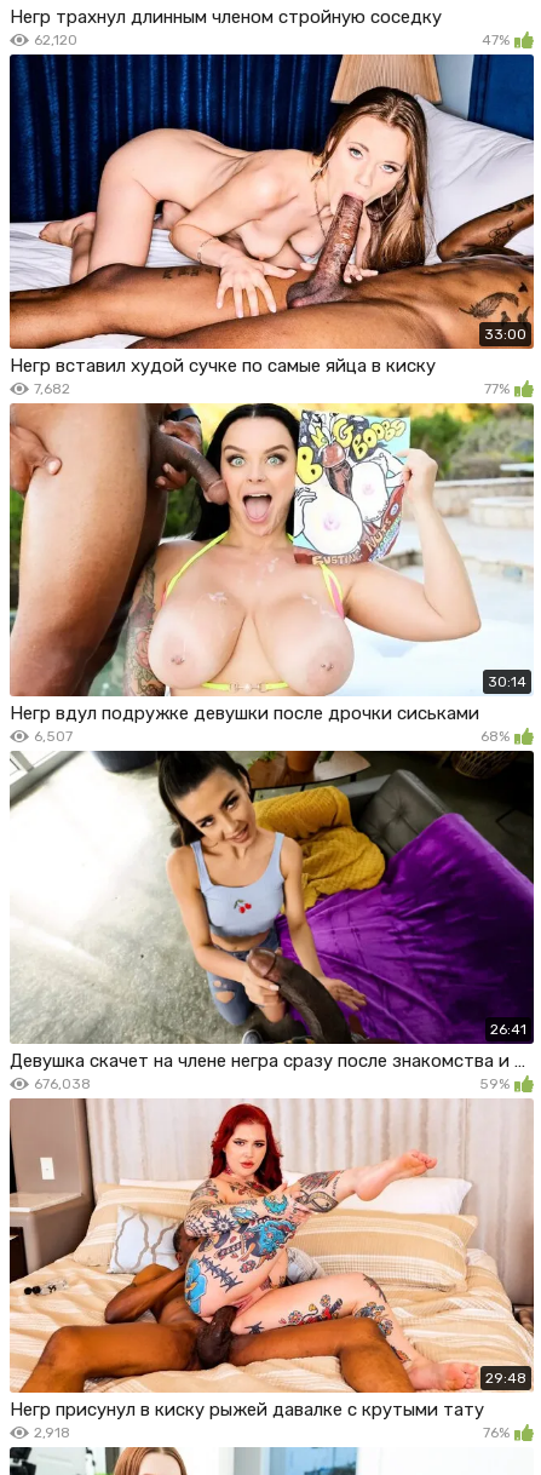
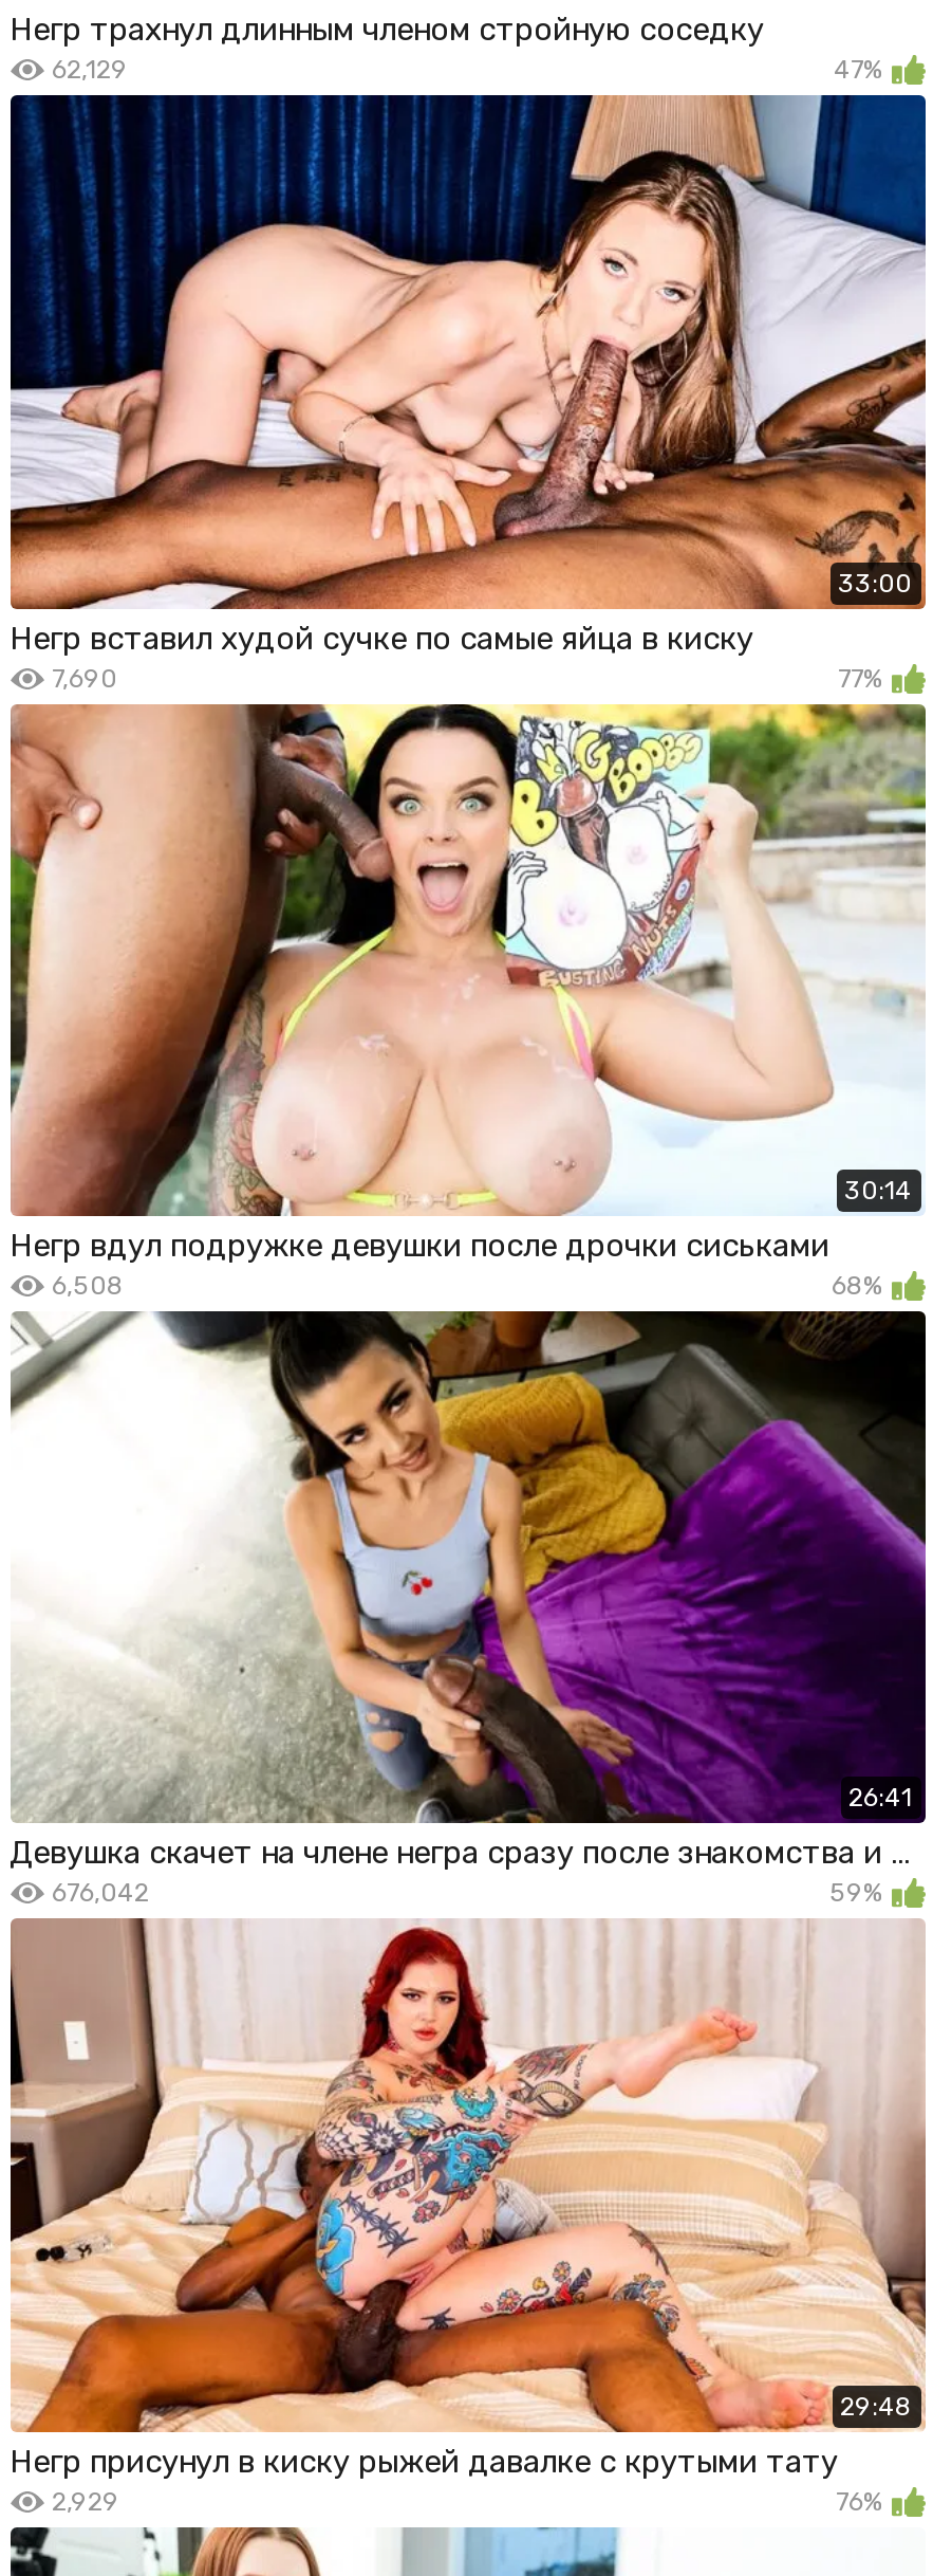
- 62,120
+ 62,129

- 7,682
+ 7,690

- 6,507
+ 6,508

- 676,038
+ 676,042

- 2,918
+ 2,929
